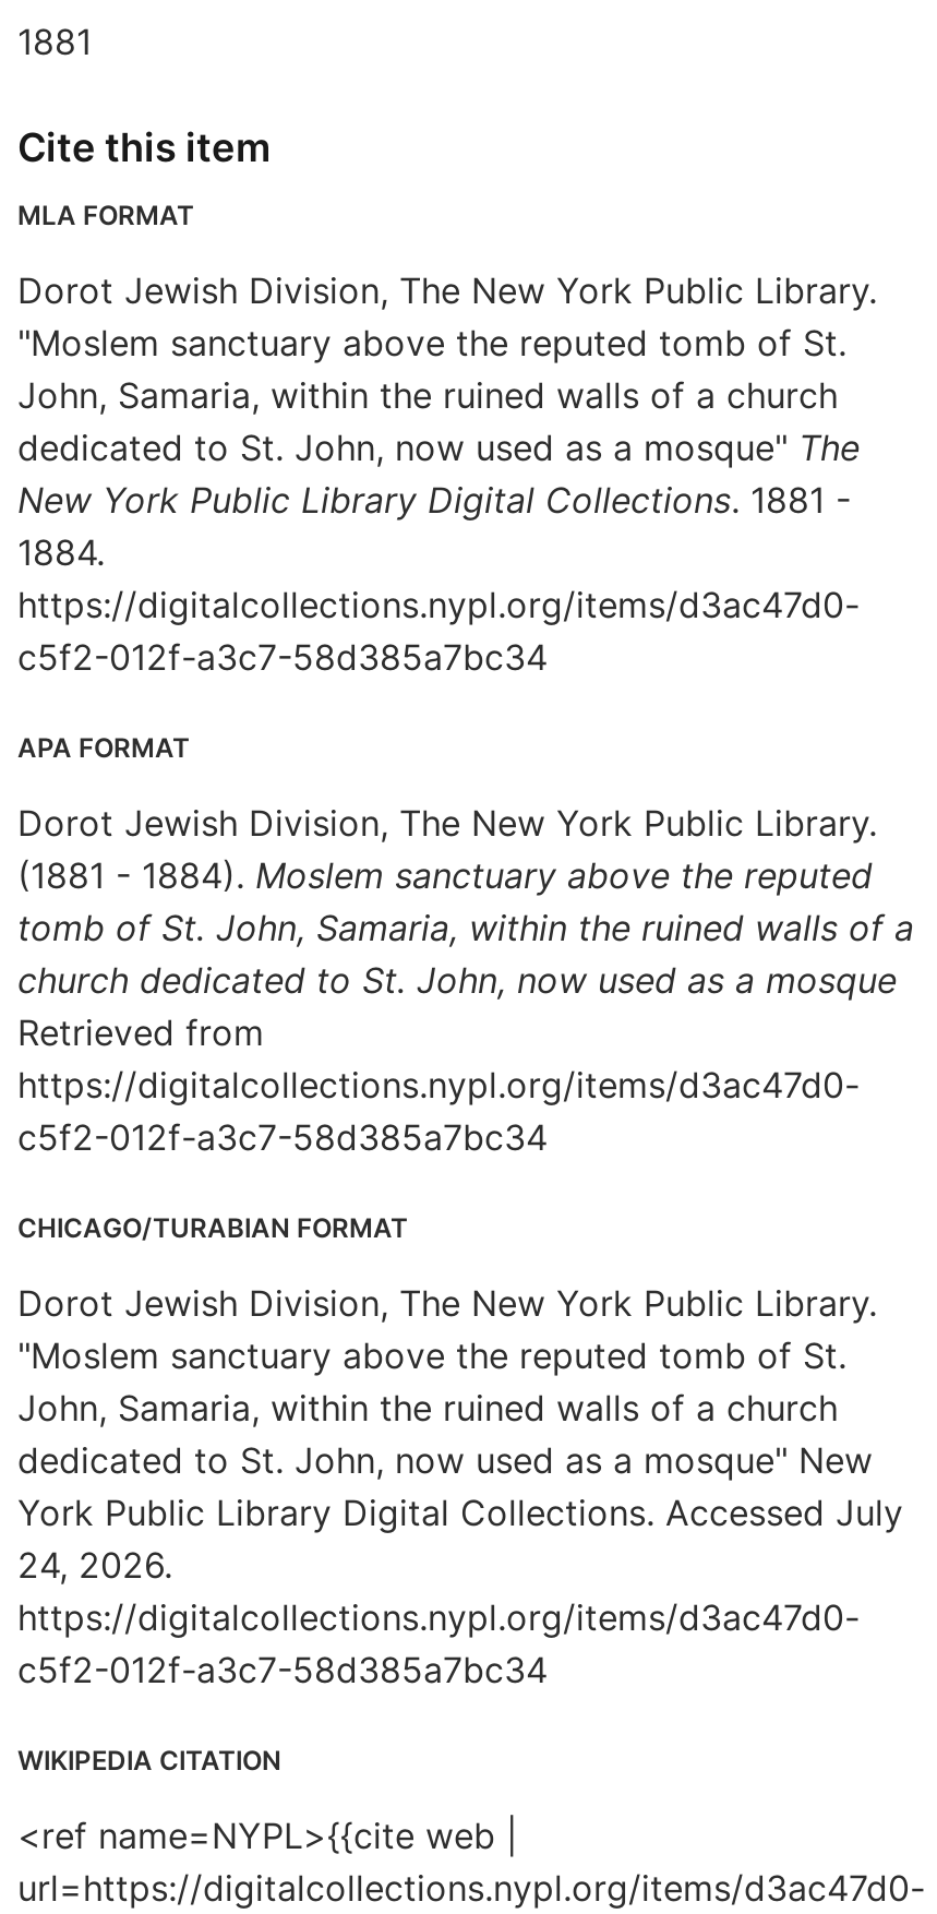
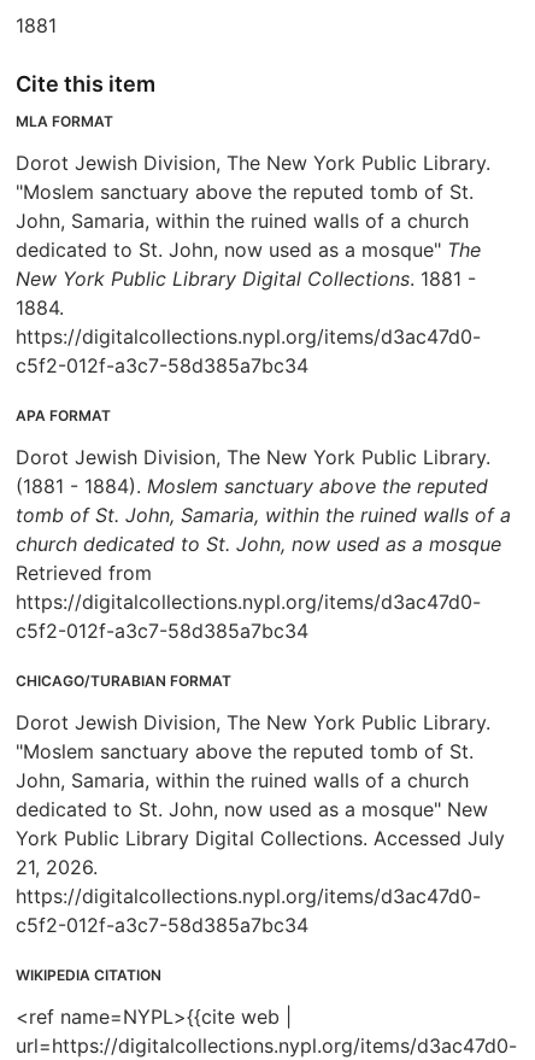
- 24, 2026.
+ 21, 2026.
